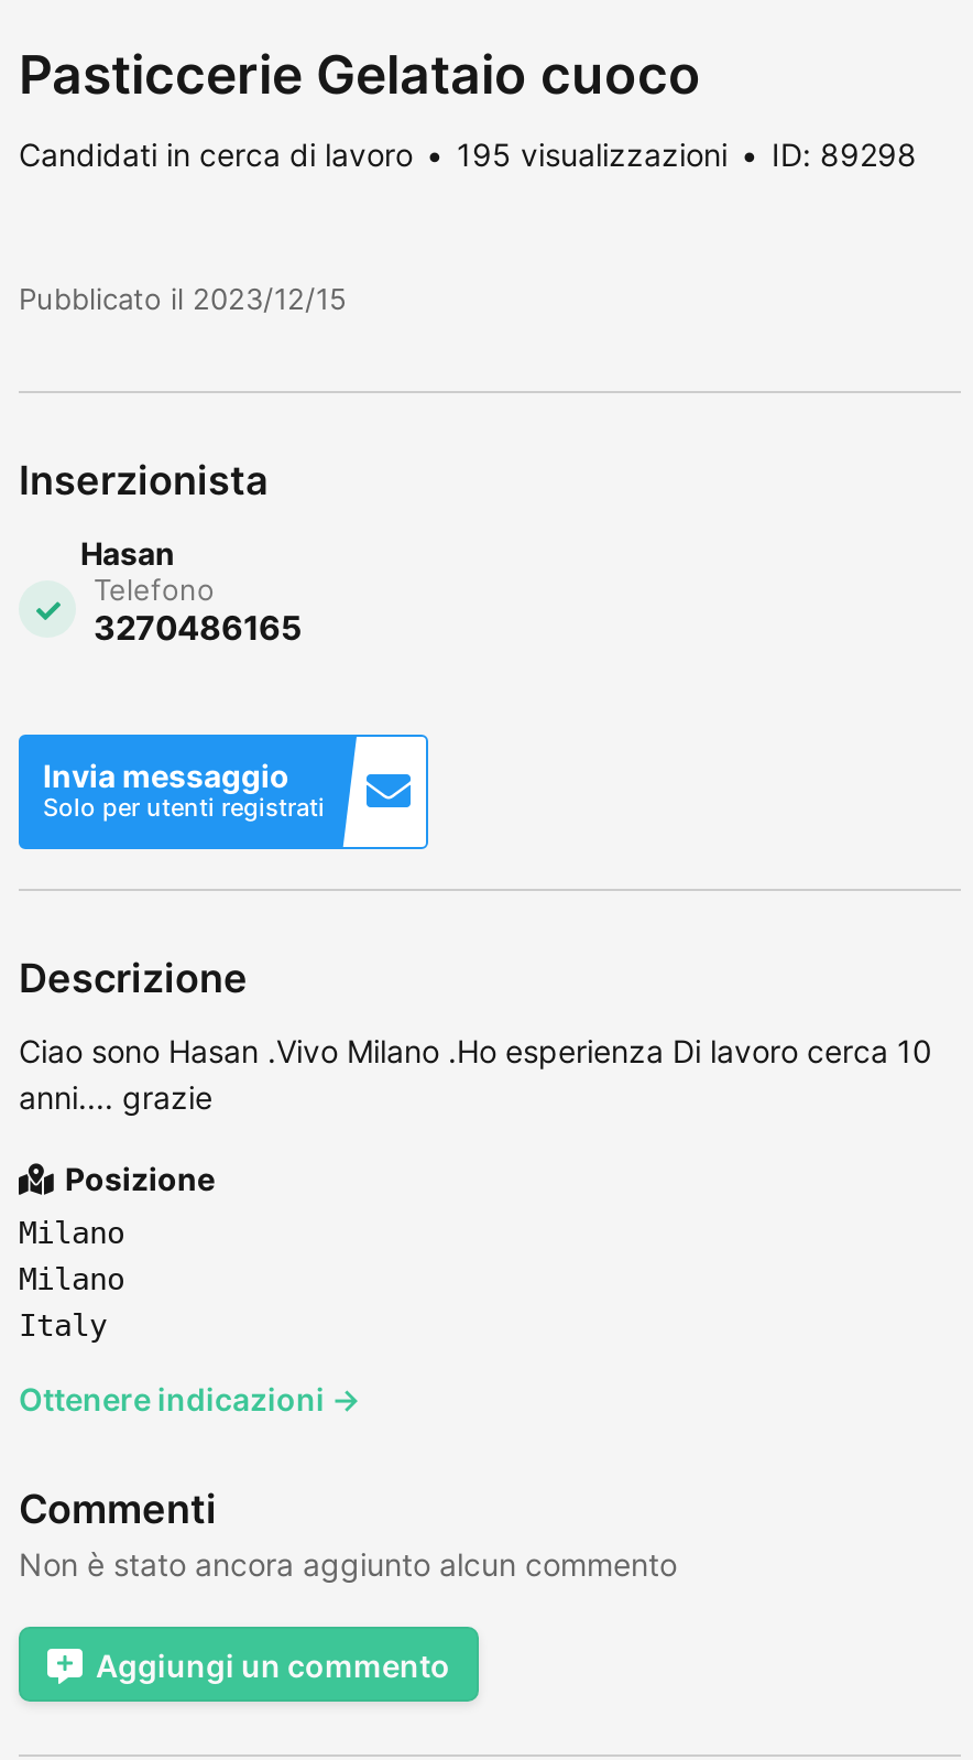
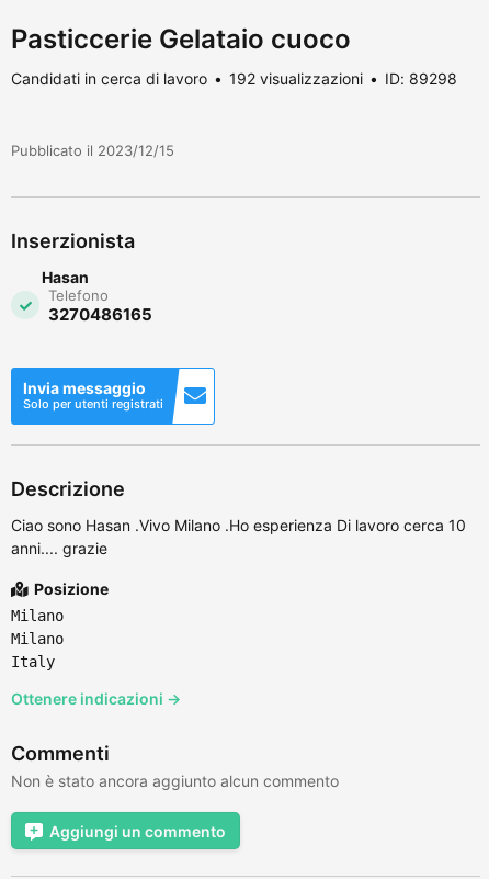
- 195 visualizzazioni
+ 192 visualizzazioni
